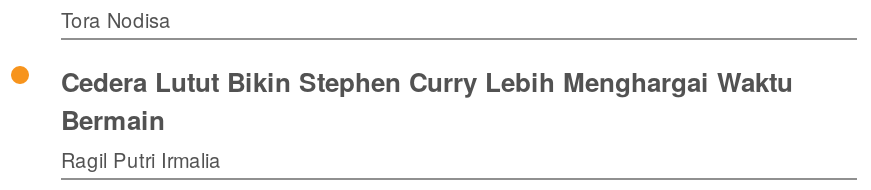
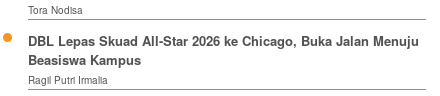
- Cedera Lutut Bikin Stephen Curry Lebih Menghargai Waktu
- Bermain
+ DBL Lepas Skuad All-Star 2026 ke Chicago, Buka Jalan Menuju
+ Beasiswa Kampus
